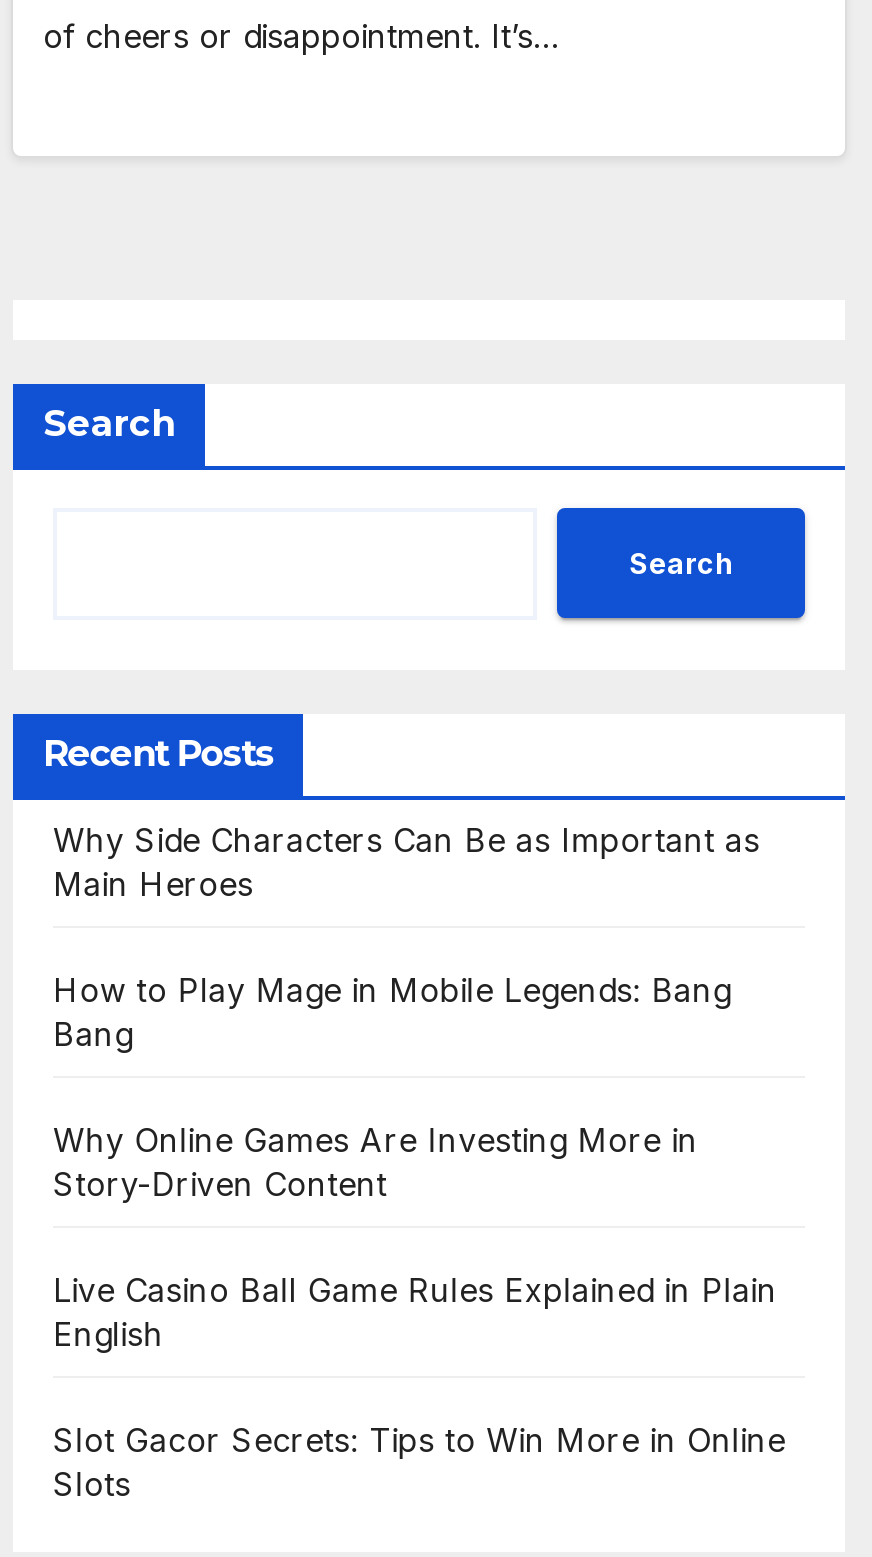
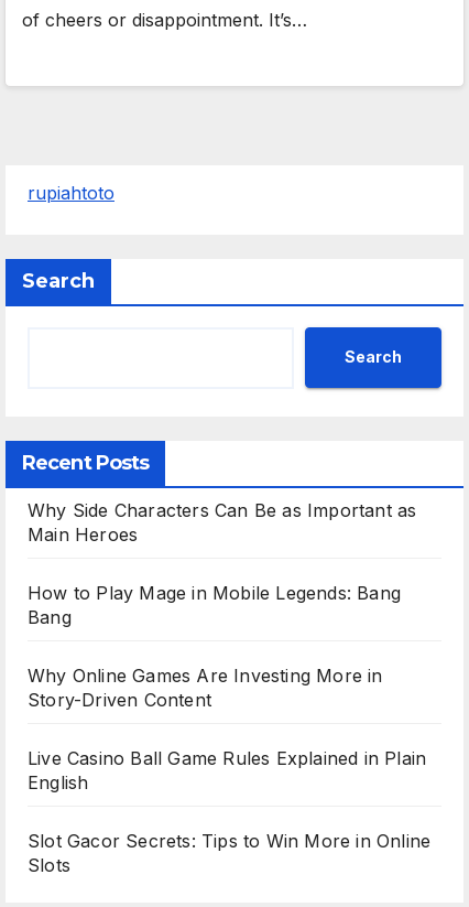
+ rupiahtoto
